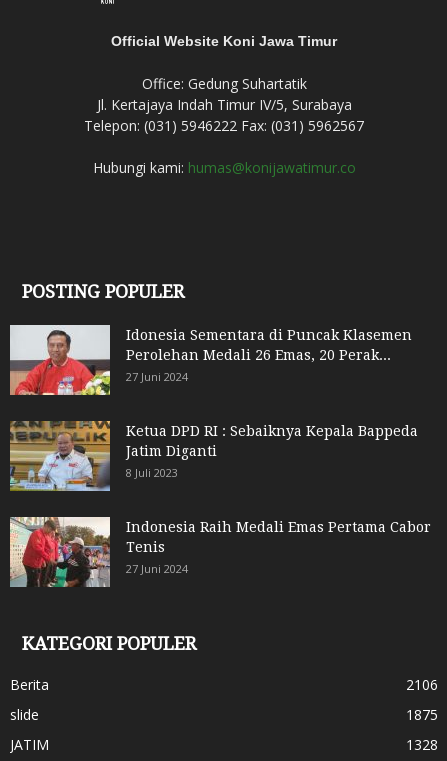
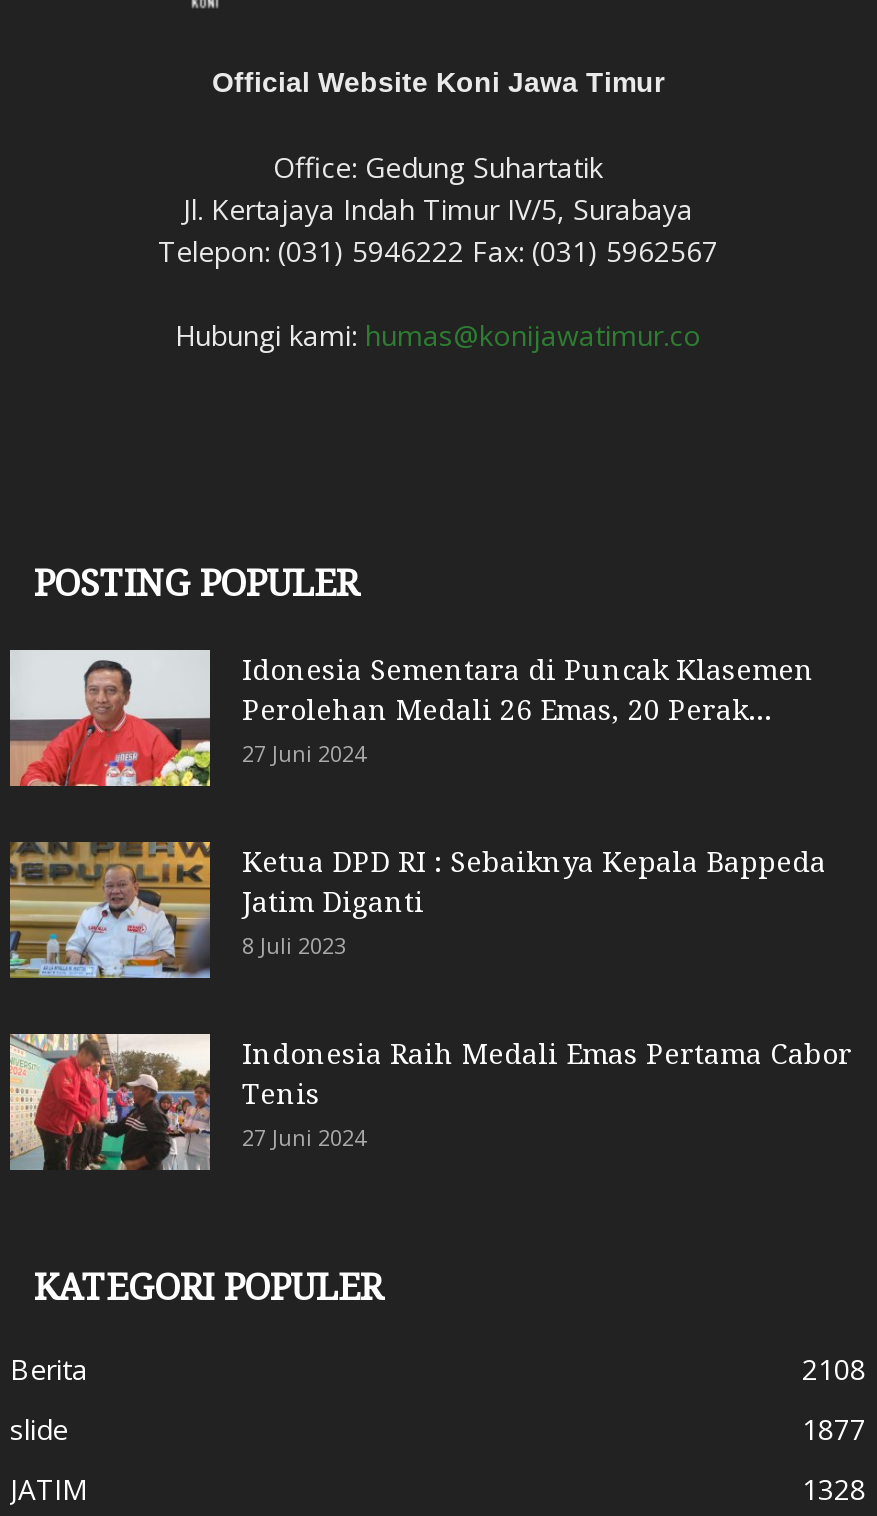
- 2106
+ 2108

- 1875
+ 1877
